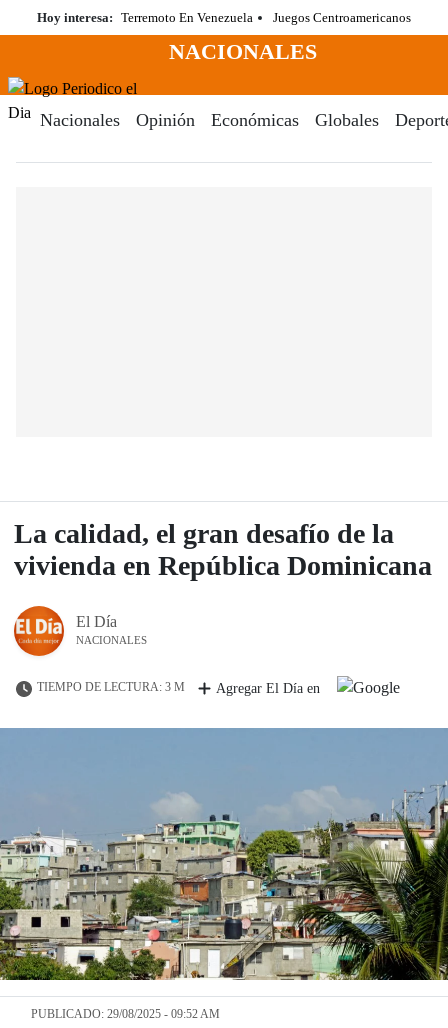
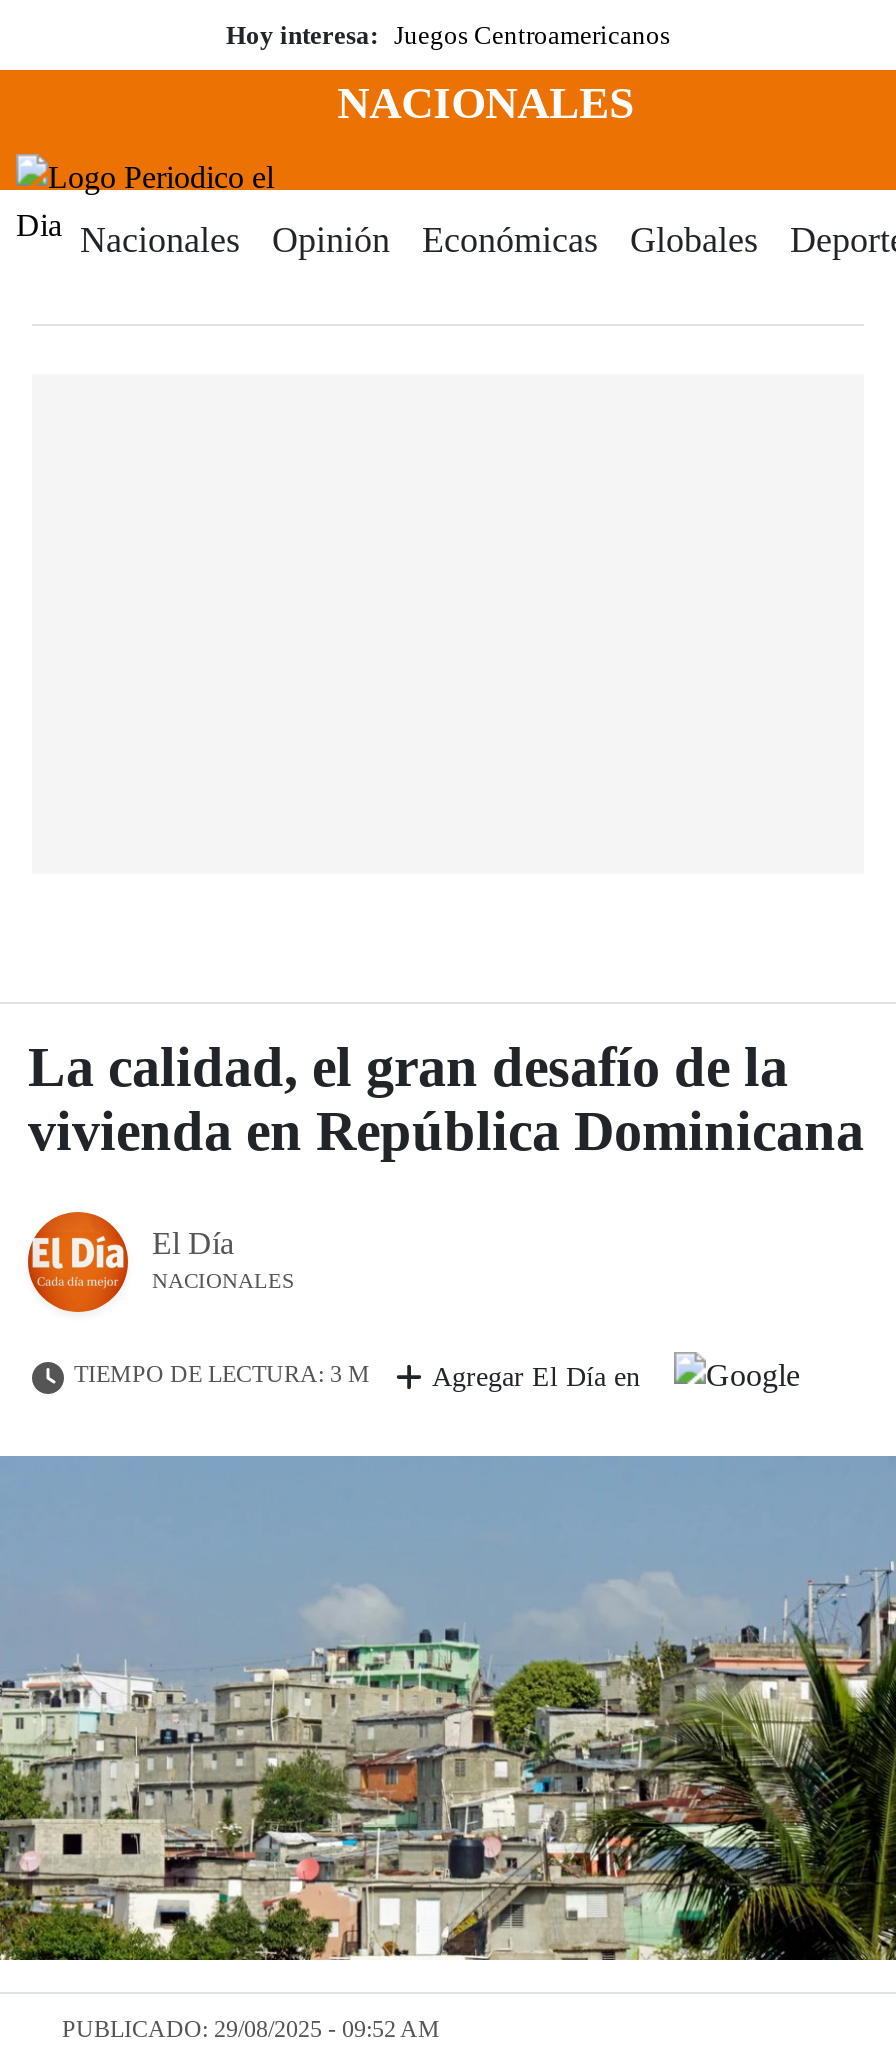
- Hoy interesa: Terremoto En Venezuela
- Juegos Centroamericanos
+ Hoy interesa: Juegos Centroamericanos
